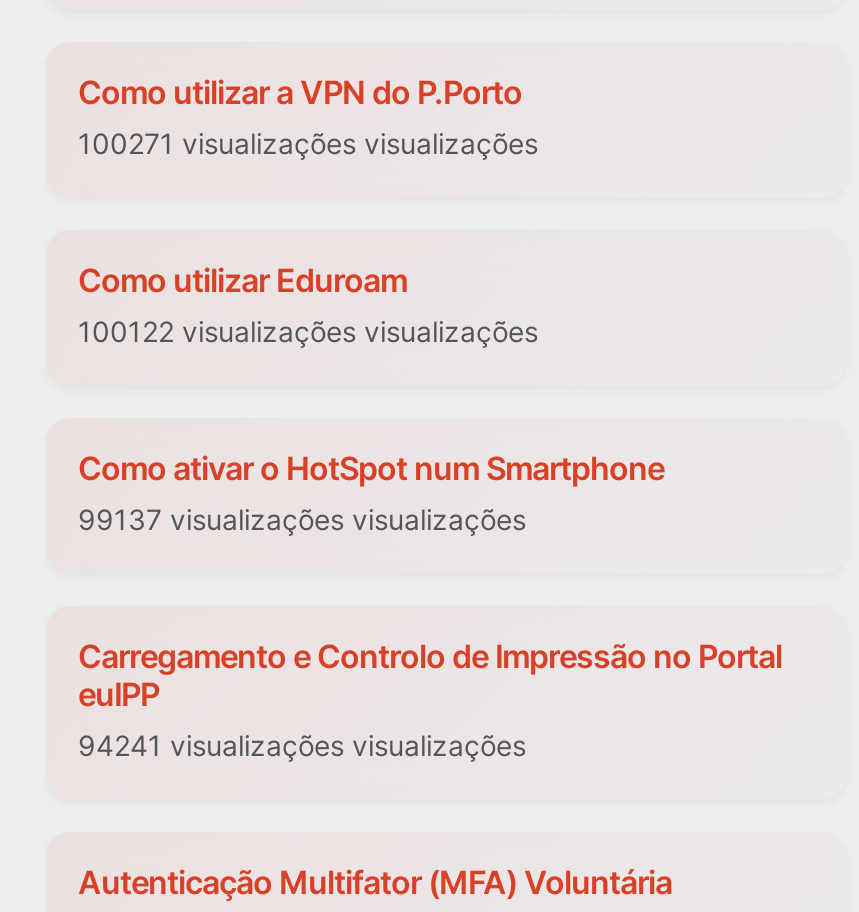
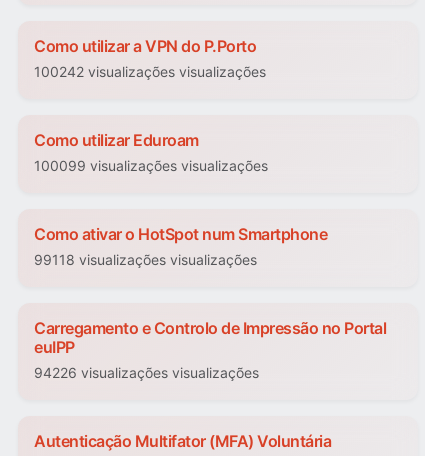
- 100271 visualizações visualizações
+ 100242 visualizações visualizações

- 100122 visualizações visualizações
+ 100099 visualizações visualizações

- 99137 visualizações visualizações
+ 99118 visualizações visualizações

- 94241 visualizações visualizações
+ 94226 visualizações visualizações
